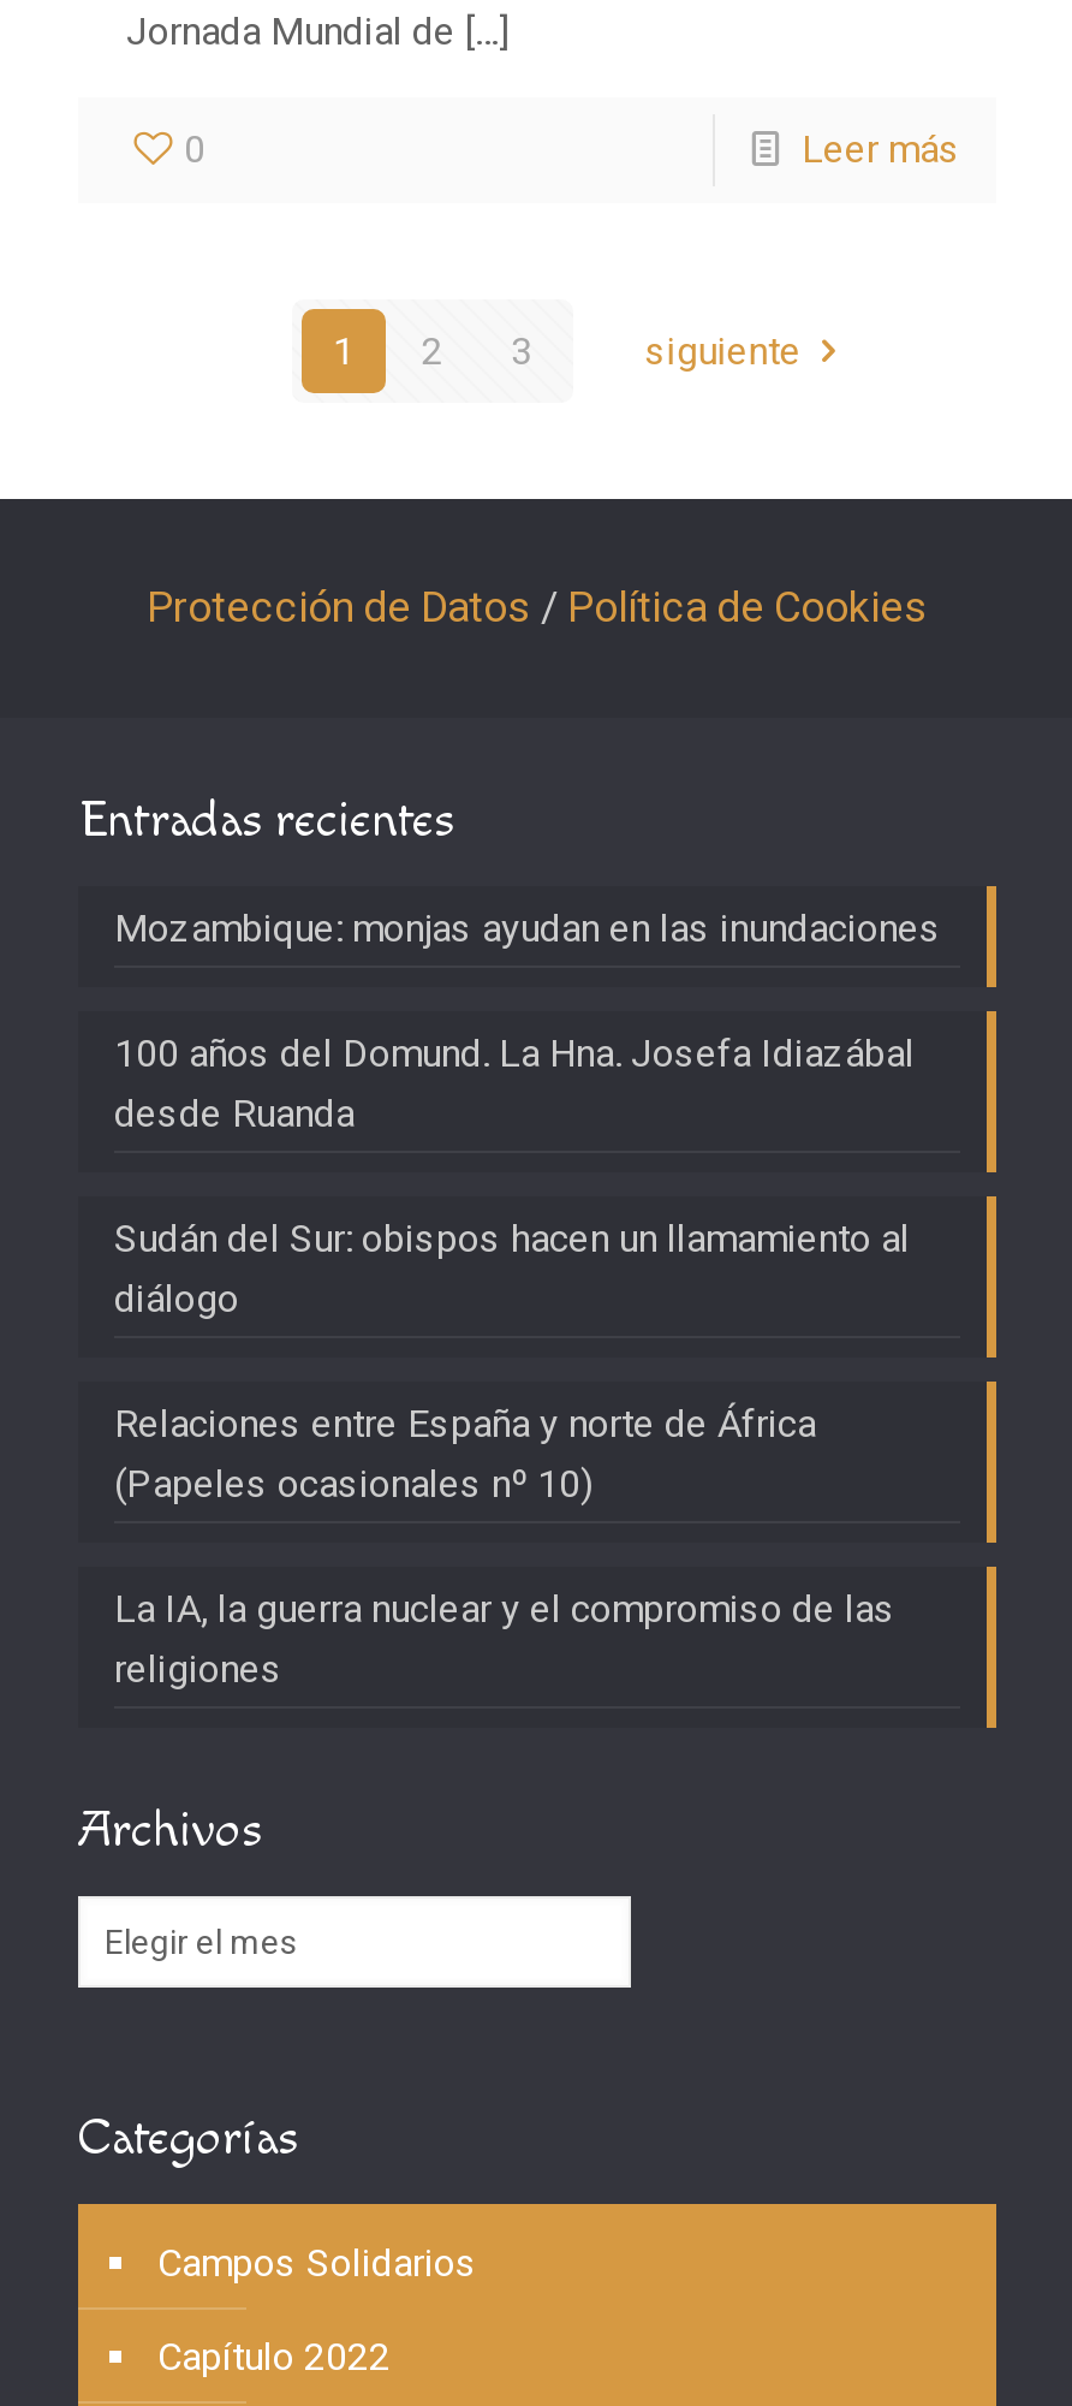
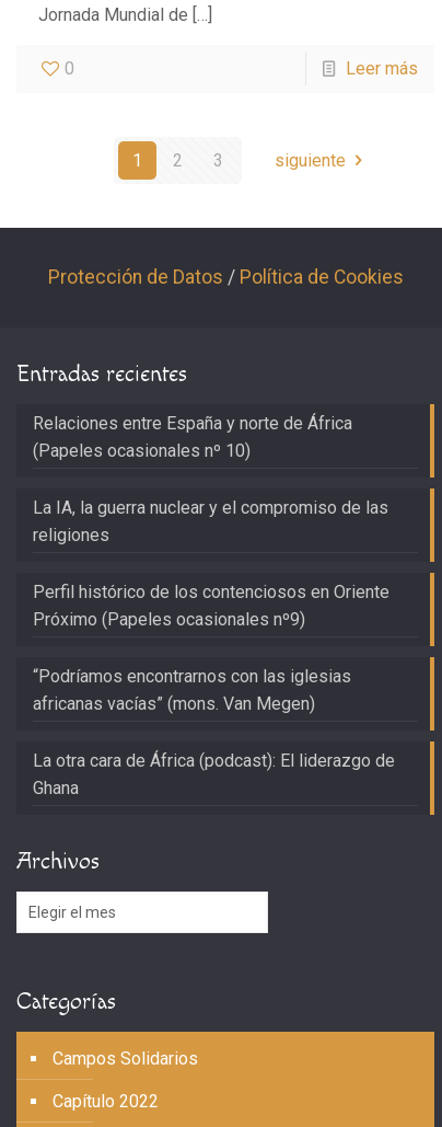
- Mozambique: monjas ayudan en las inundaciones
- 100 años del Domund. La Hna. Josefa Idiazábal
- desde Ruanda
- Sudán del Sur: obispos hacen un llamamiento al
- diálogo

moved up: Relaciones entre España y norte de África | (Papeles ocasionales nº 10) | La IA, la guerra nuclear y el compromiso de las | religiones

+ Perfil histórico de los contenciosos en Oriente
+ Próximo (Papeles ocasionales nº9)
+ “Podríamos encontrarnos con las iglesias
+ africanas vacías” (mons. Van Megen)
+ La otra cara de África (podcast): El liderazgo de
+ Ghana
